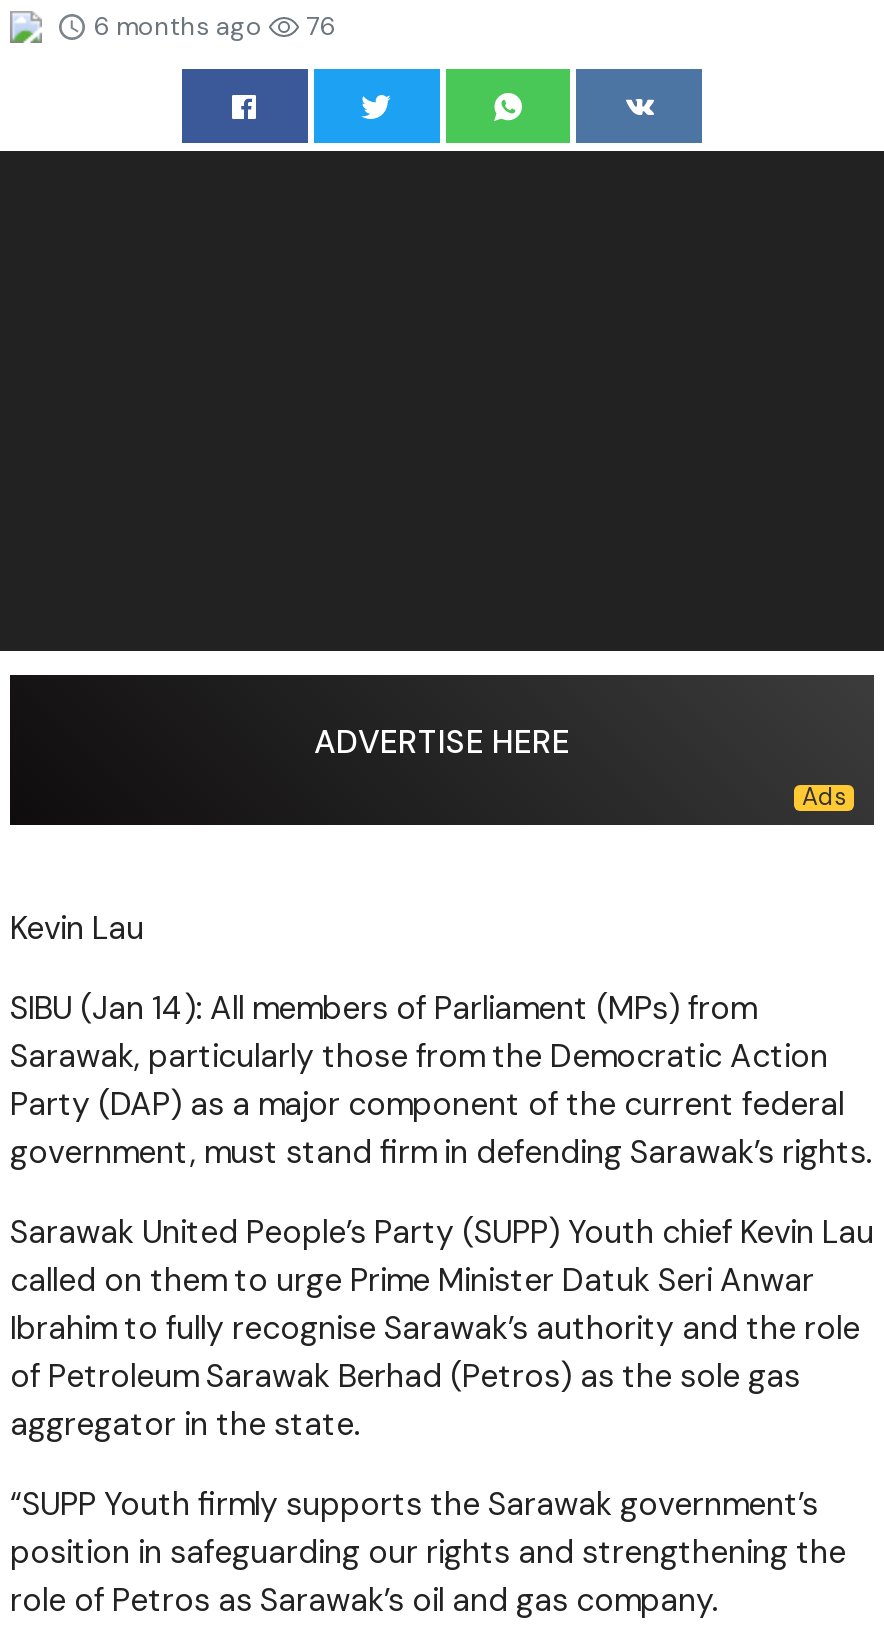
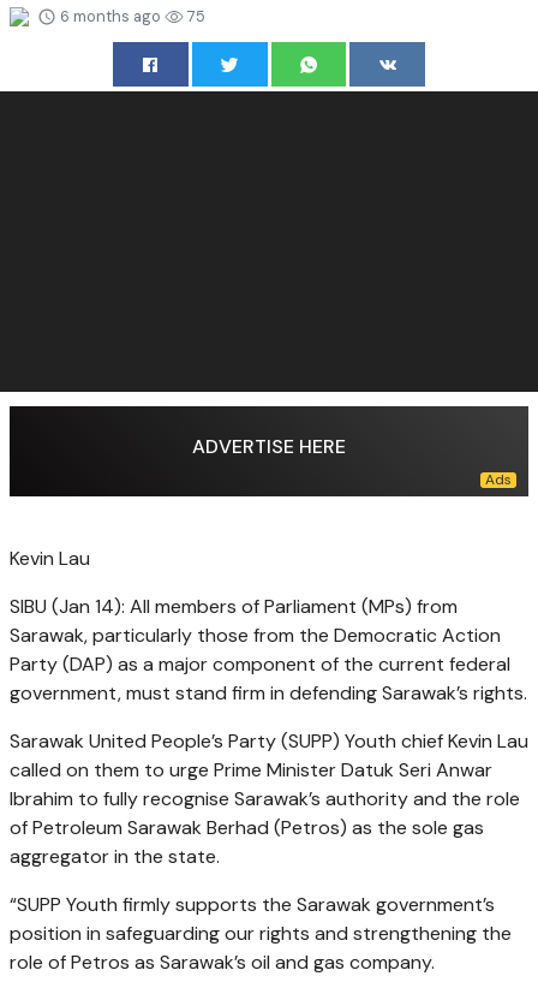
- 6 months ago 76
+ 6 months ago 75
